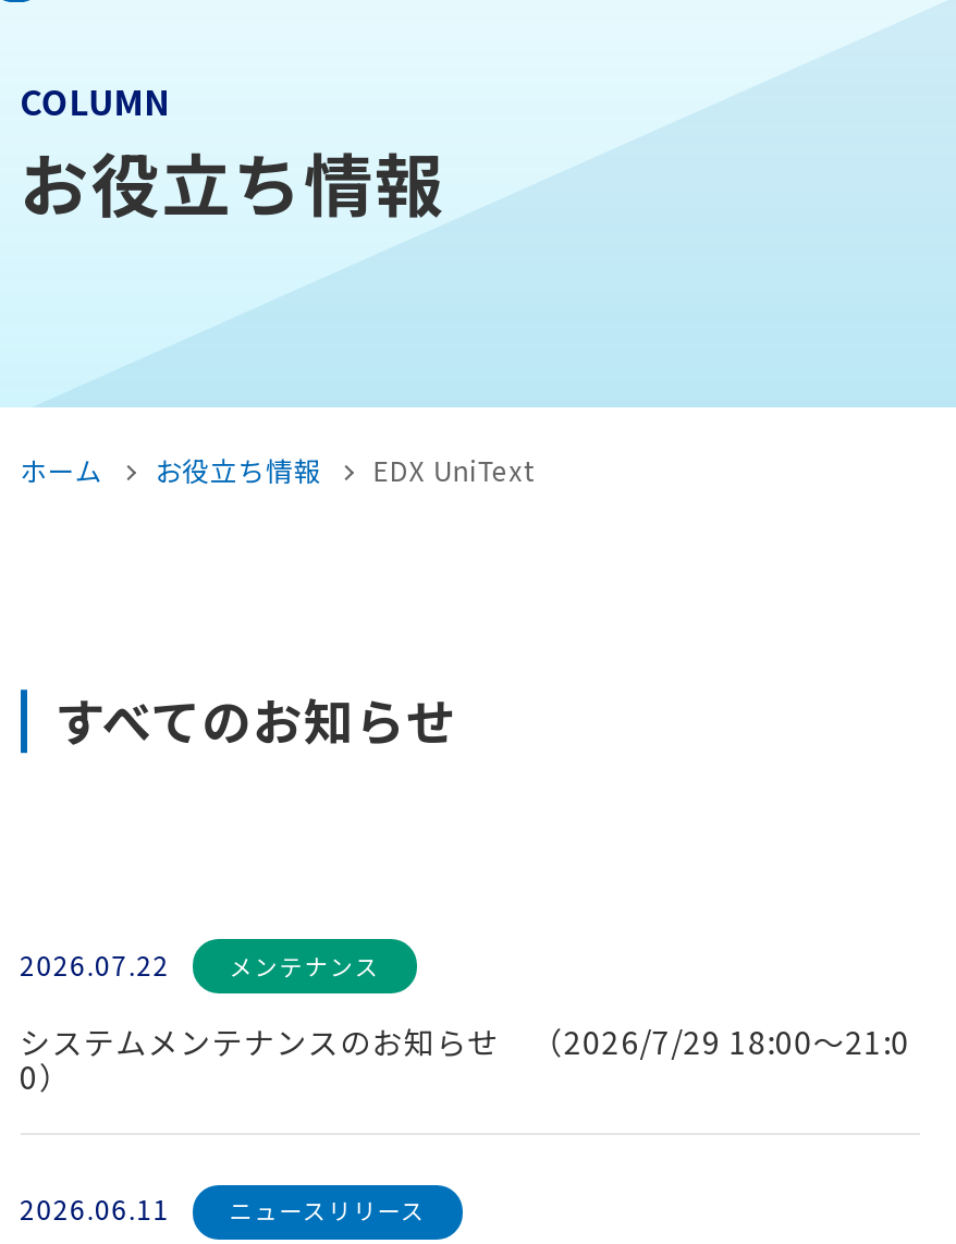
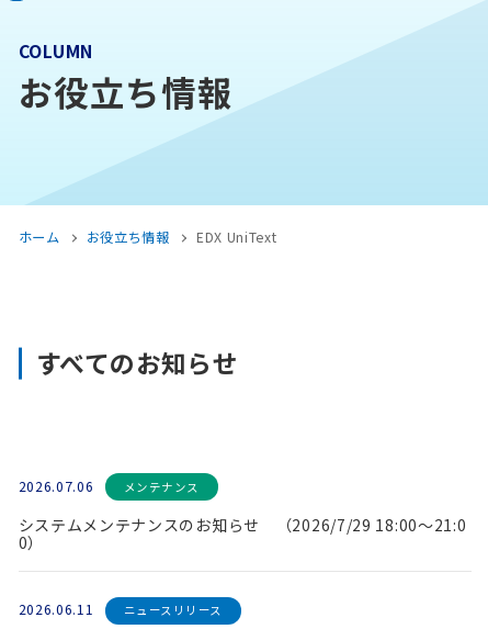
- 2026.07.22 メンテナンス
+ 2026.07.06 メンテナンス
